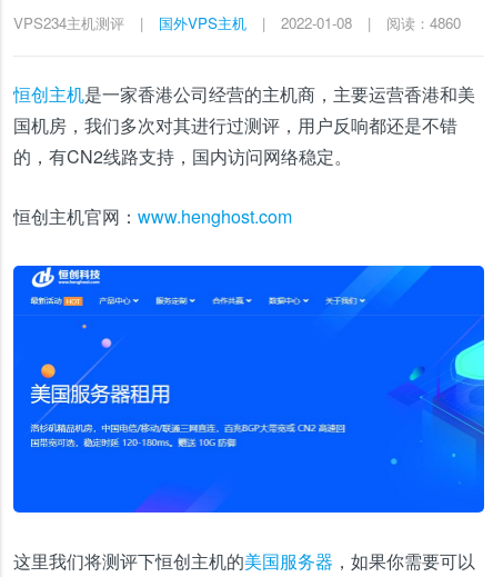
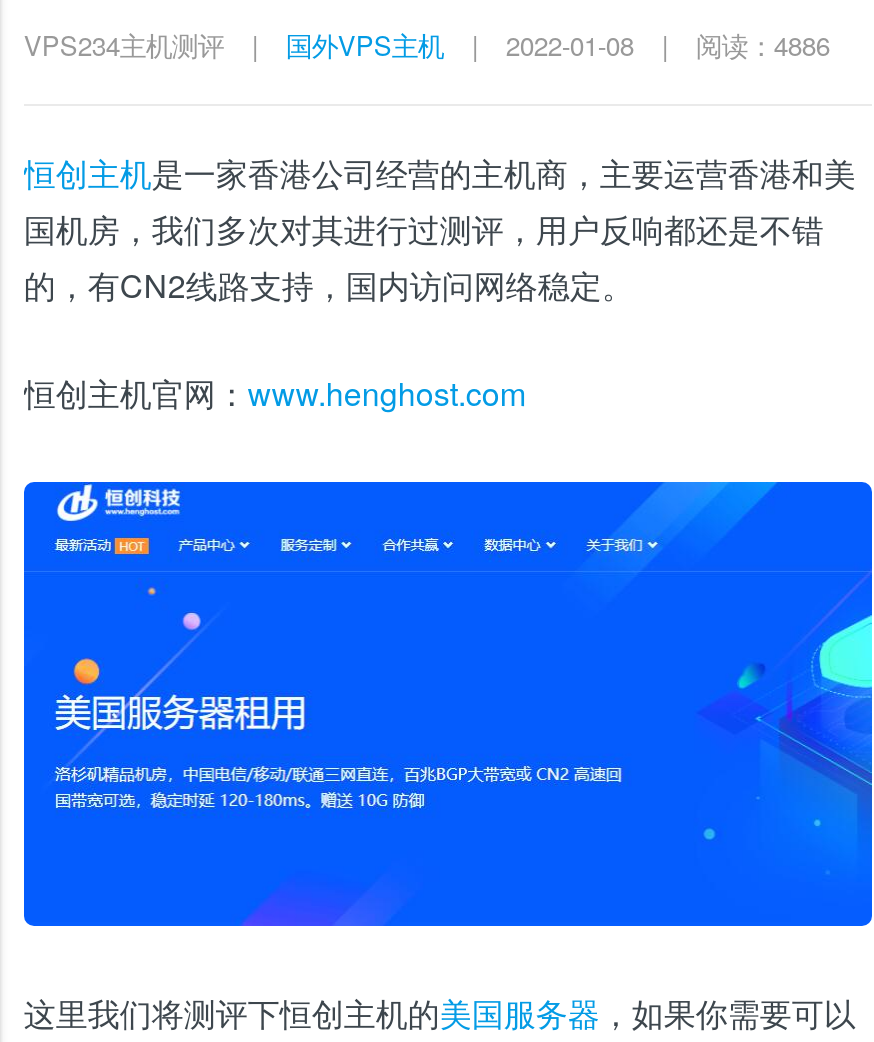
- 阅读：4860
+ 阅读：4886
